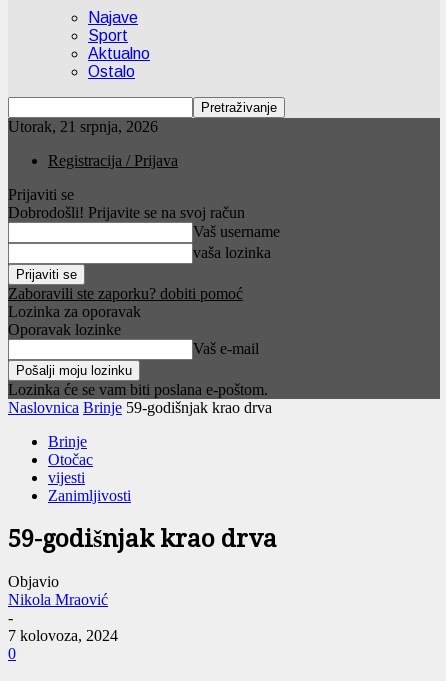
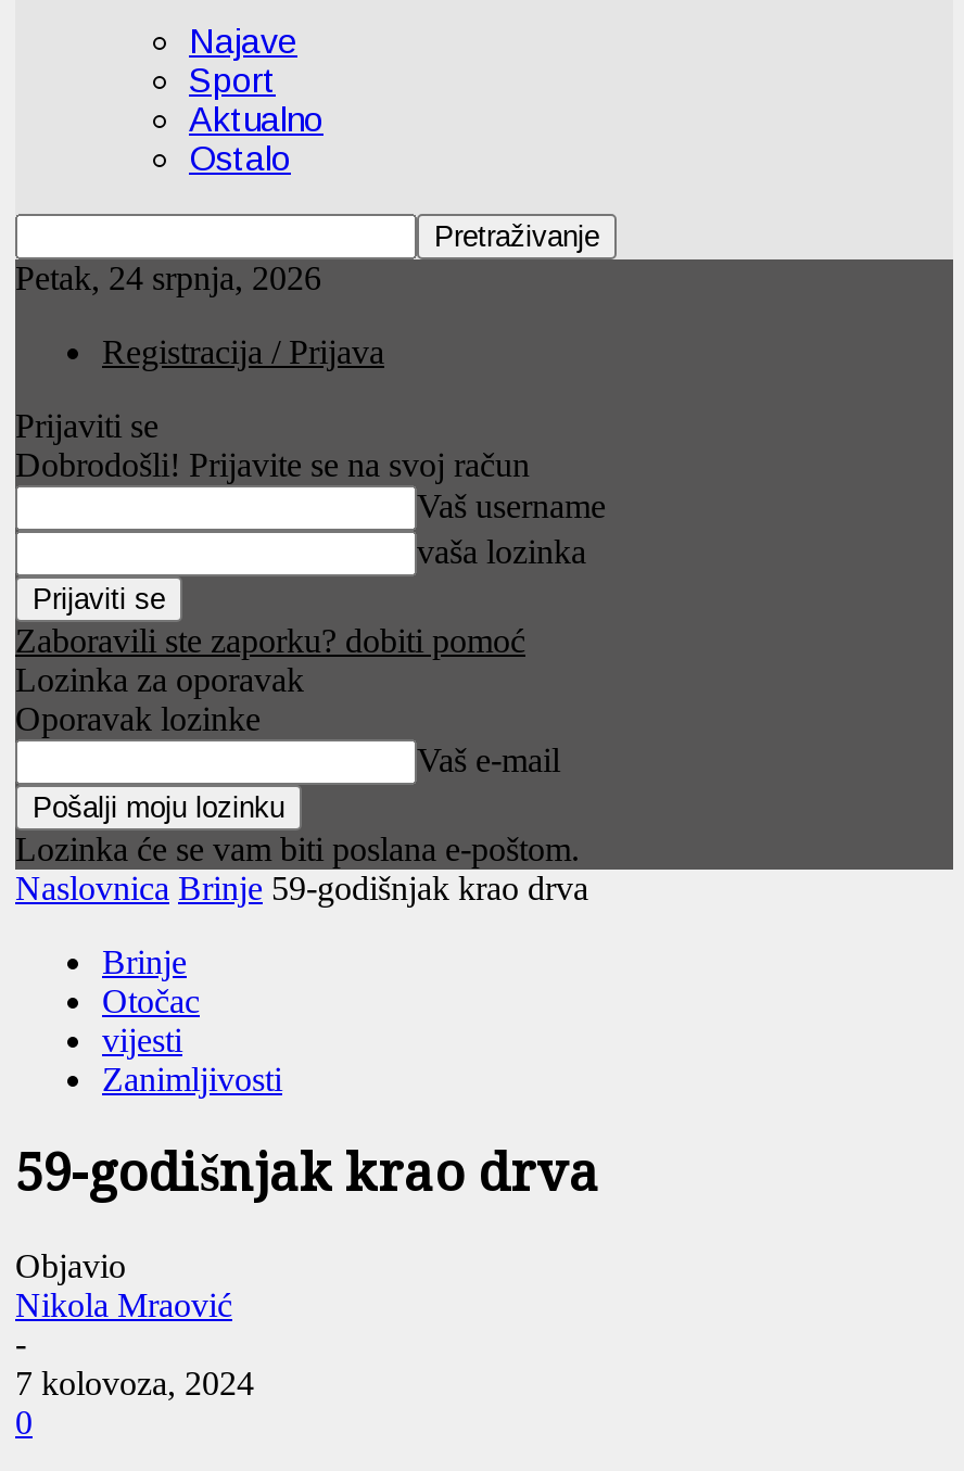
- Utorak, 21 srpnja, 2026
+ Petak, 24 srpnja, 2026
